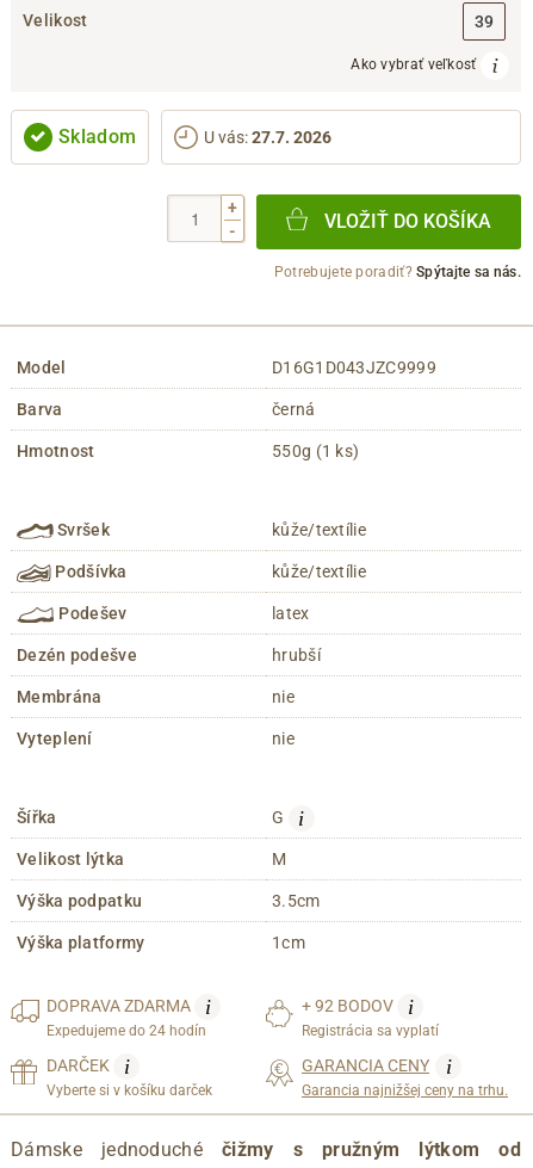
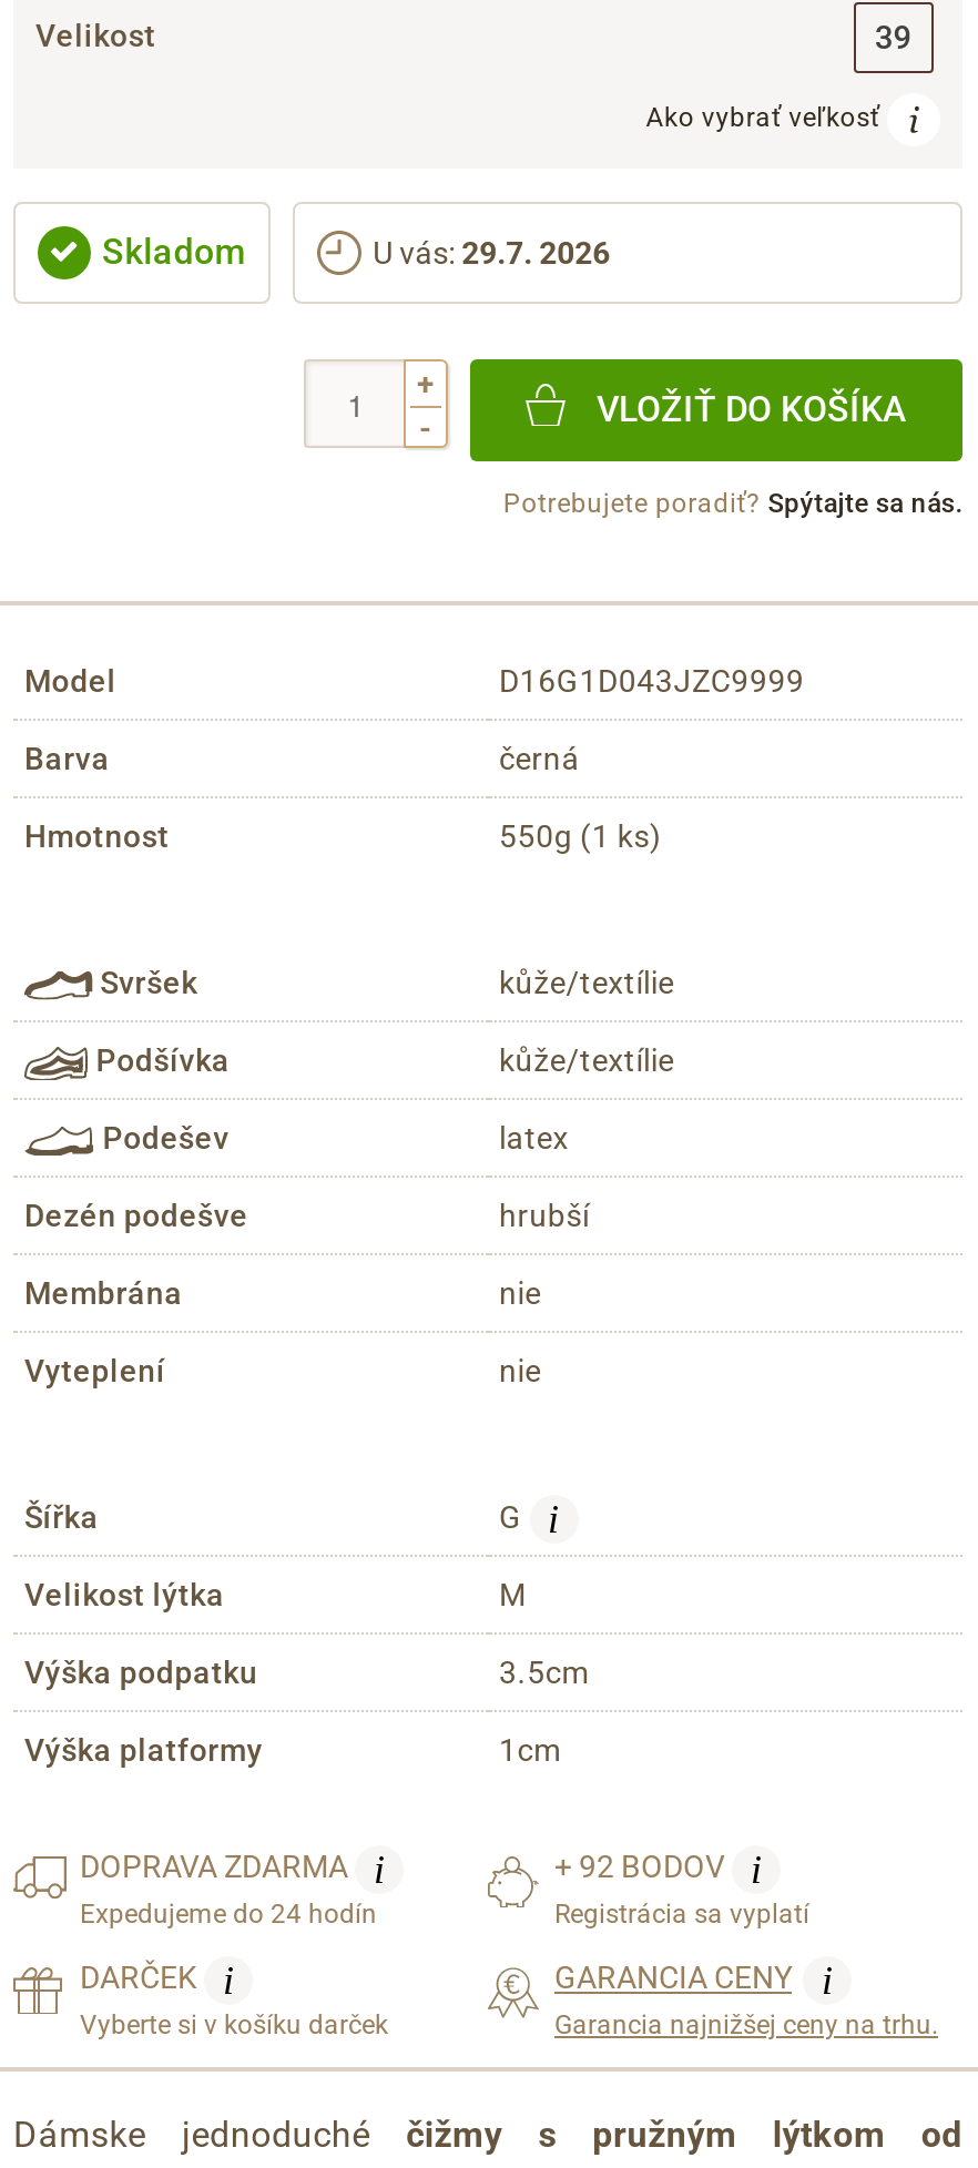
- U vás: 27.7. 2026
+ U vás: 29.7. 2026
